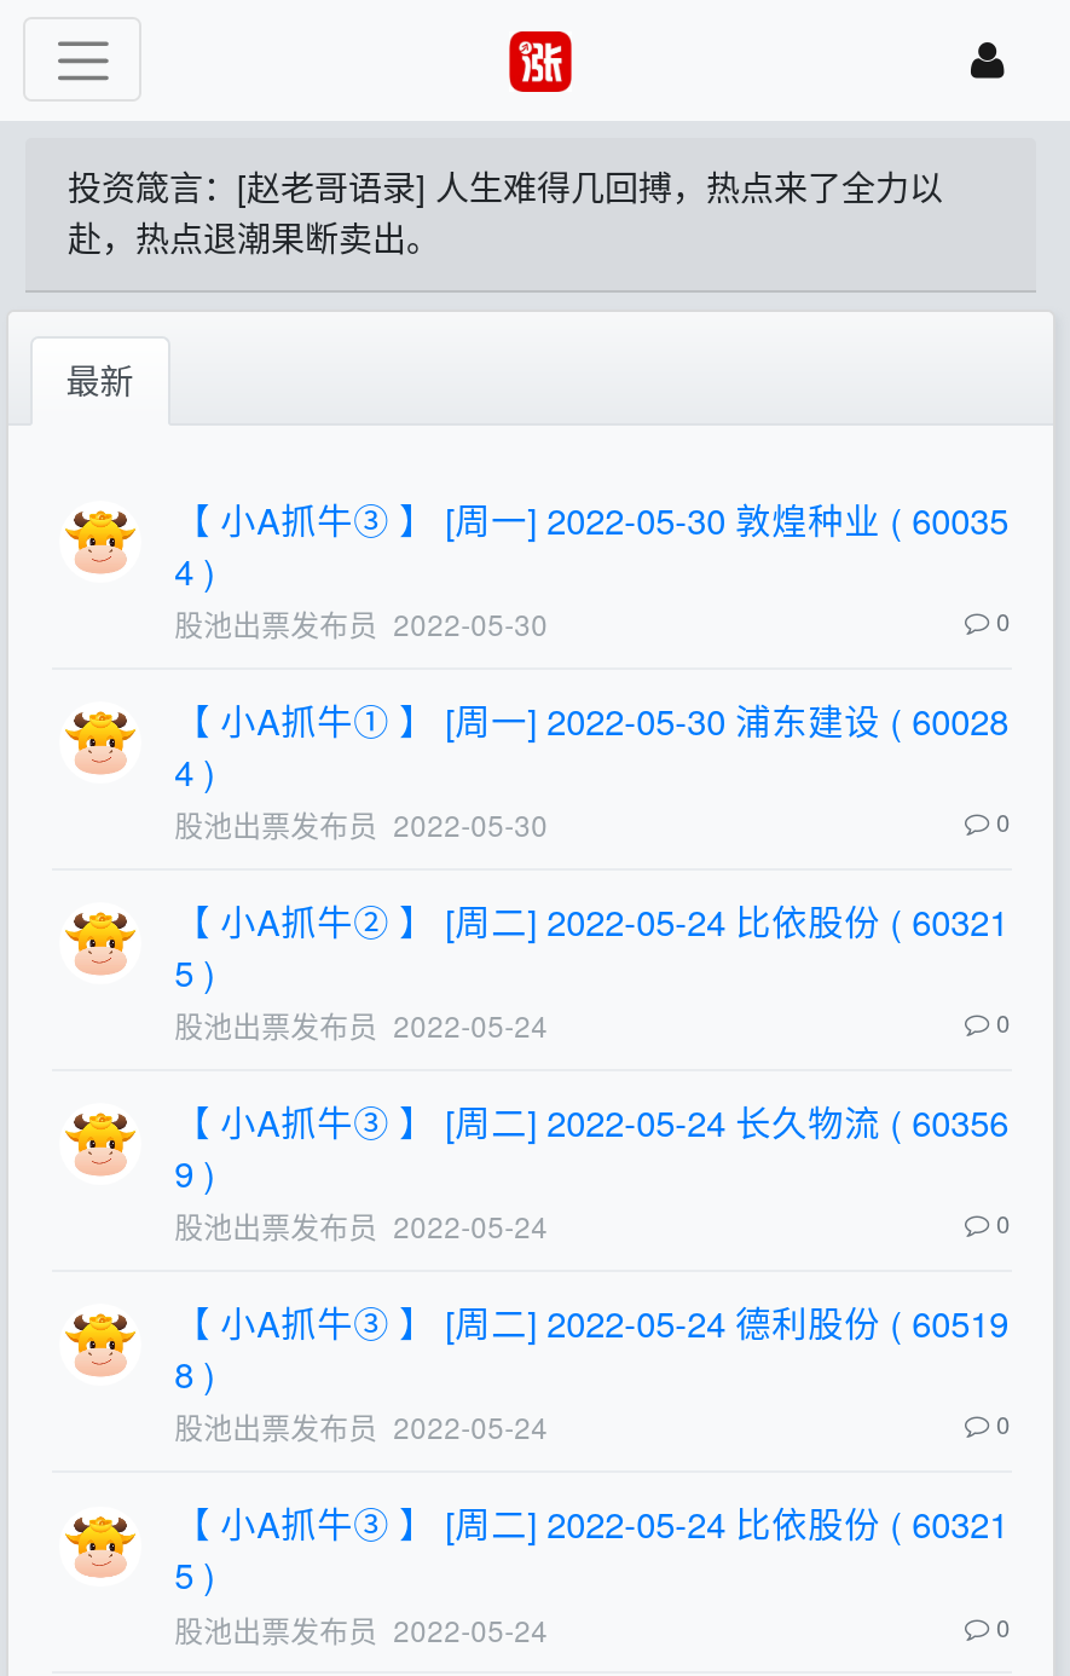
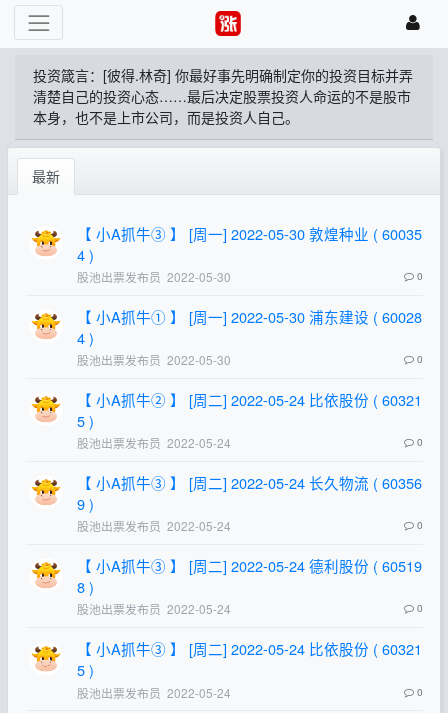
- 投资箴言：[赵老哥语录] 人生难得几回搏，热点来了全力以
- 赴，热点退潮果断卖出。
+ 投资箴言：[彼得.林奇] 你最好事先明确制定你的投资目标并弄
+ 清楚自己的投资心态……最后决定股票投资人命运的不是股市
+ 本身，也不是上市公司，而是投资人自己。
